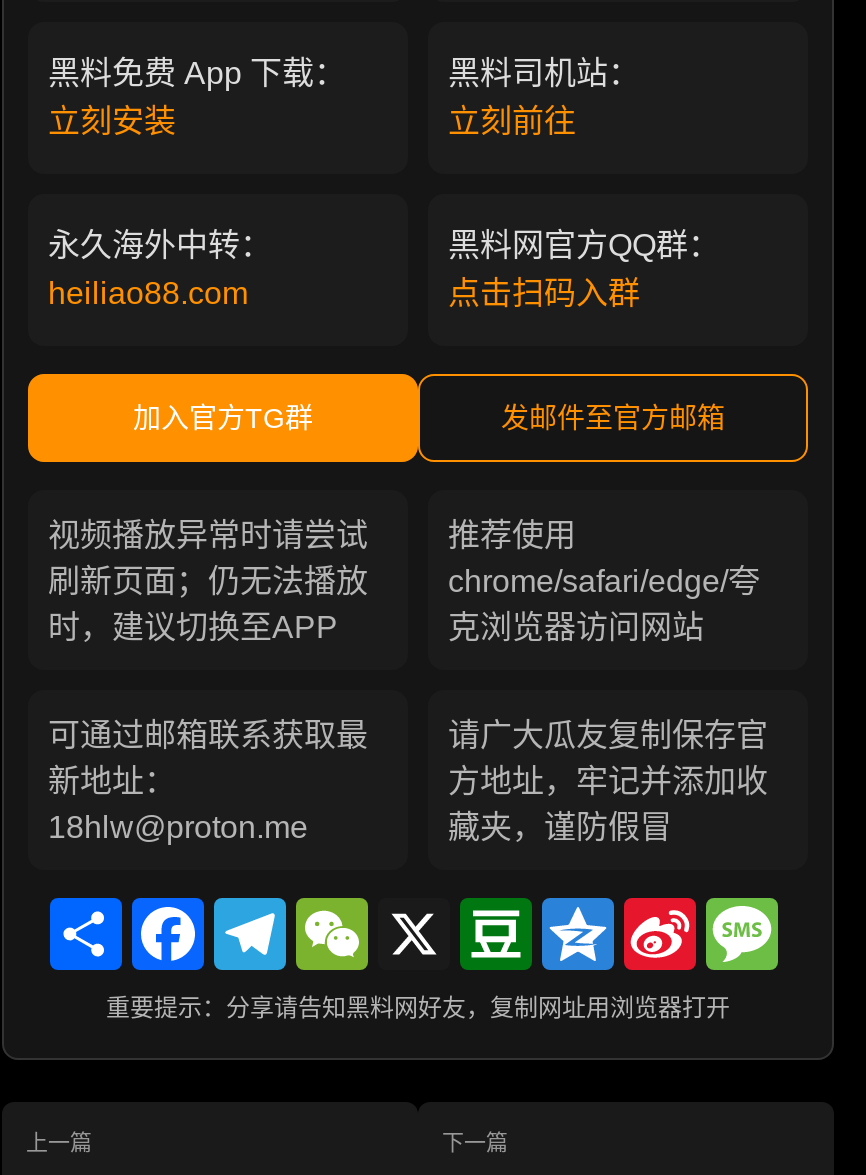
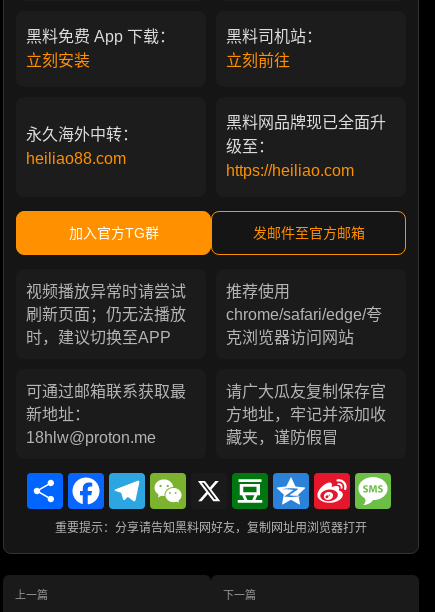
- 黑料网官方QQ群：
- 点击扫码入群
+ 黑料网品牌现已全面升
+ 级至：
+ https://heiliao.com
